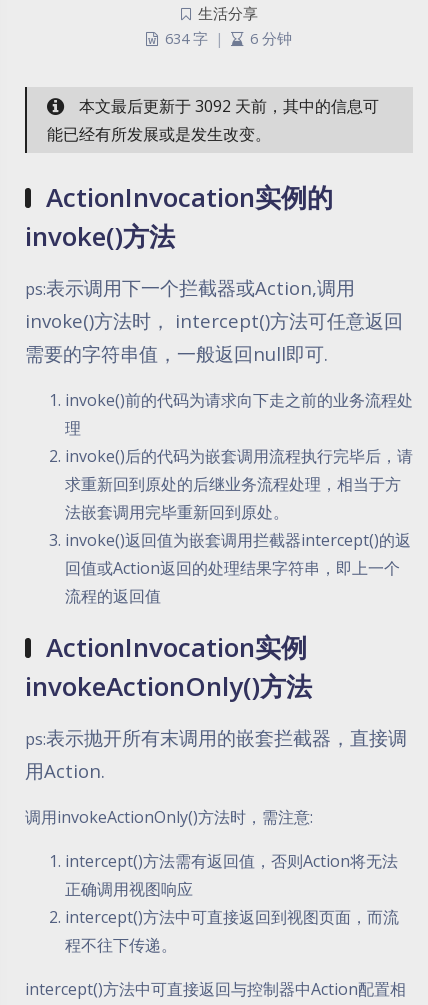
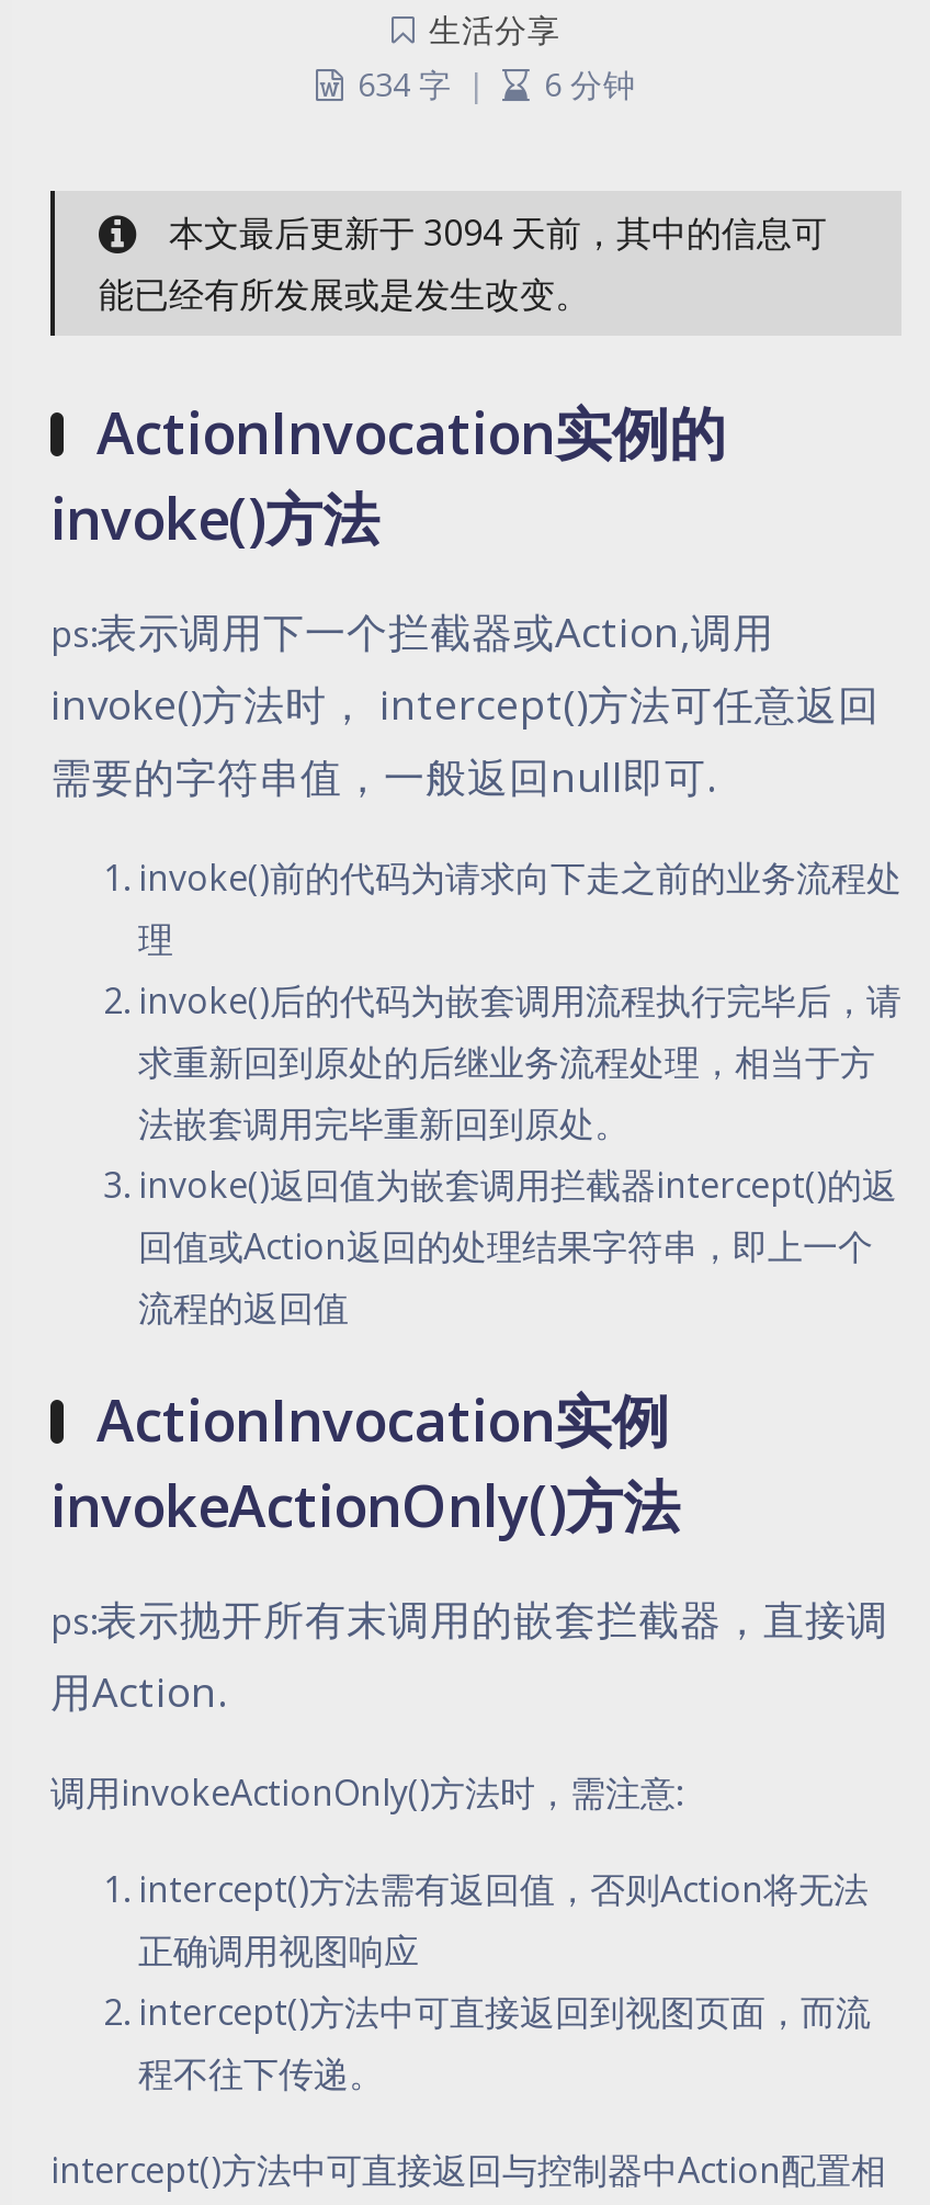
- 本文最后更新于 3092 天前，其中的信息可
+ 本文最后更新于 3094 天前，其中的信息可
